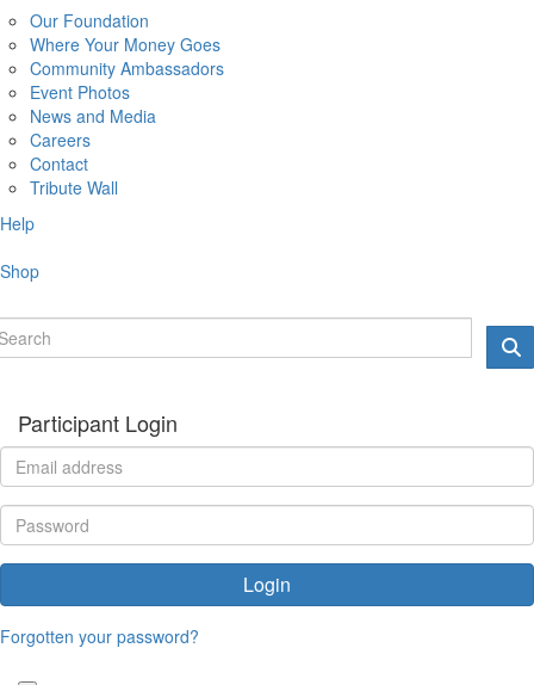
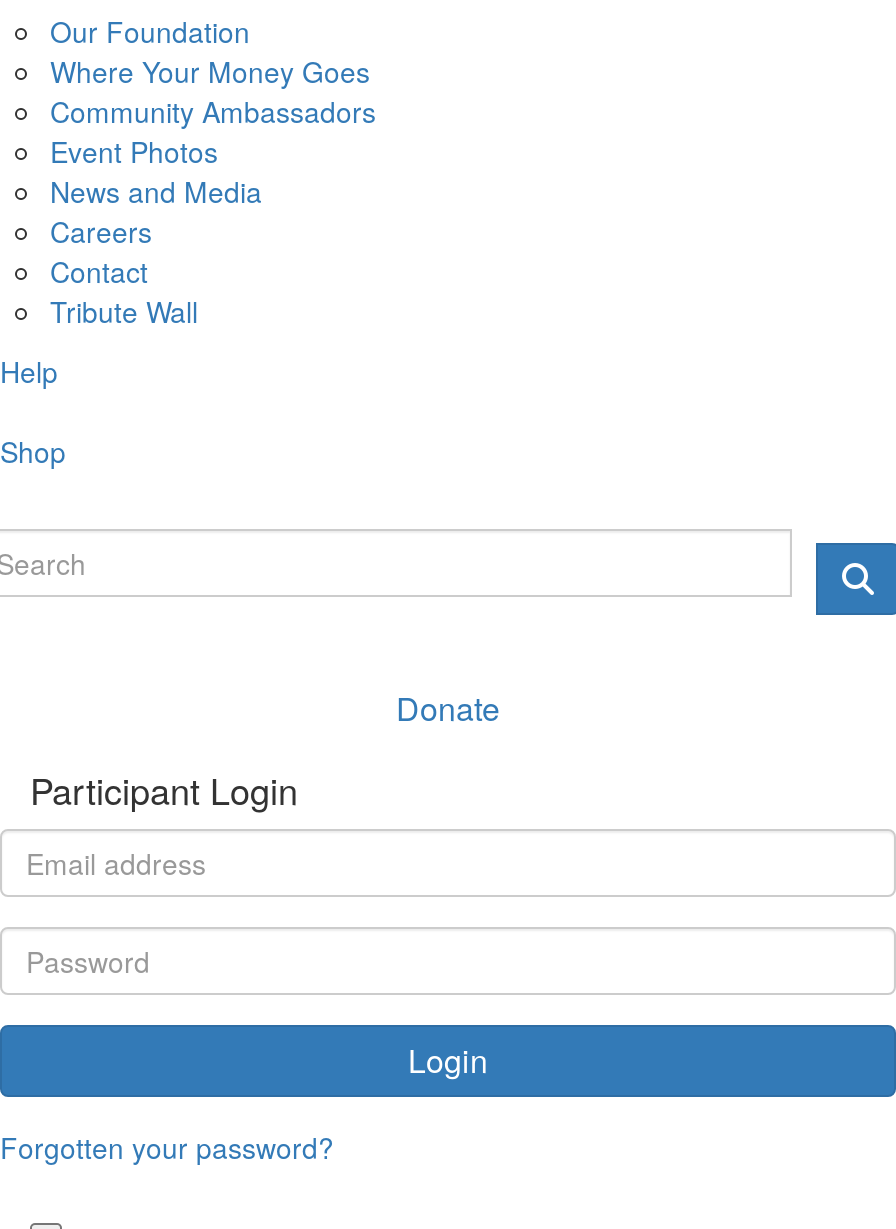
+ Donate
